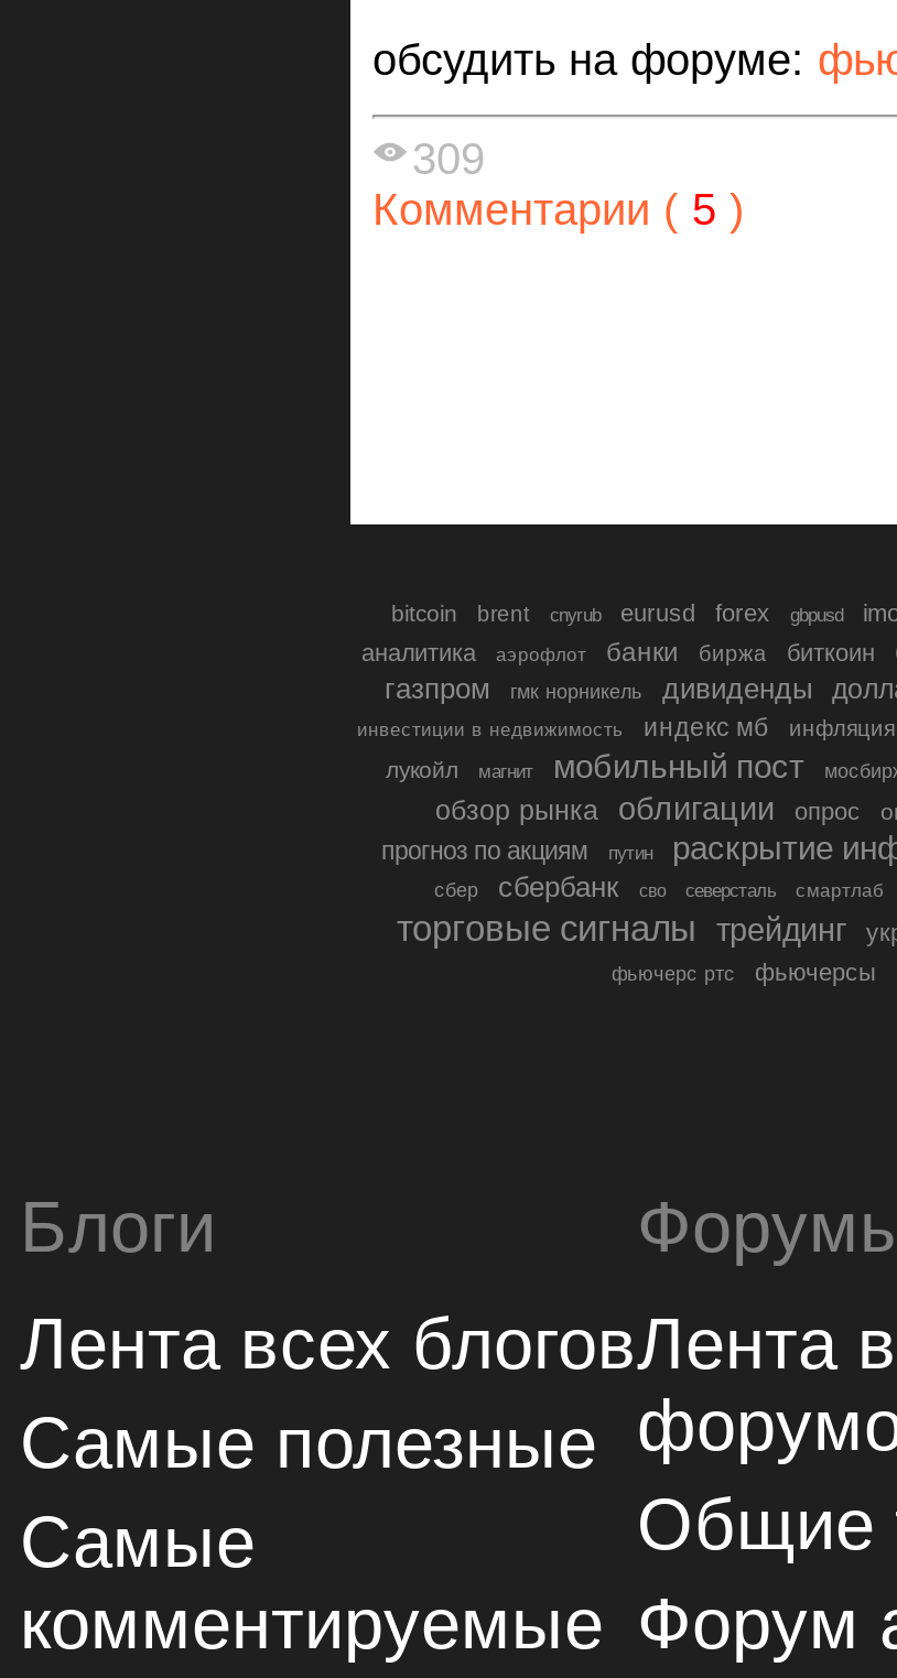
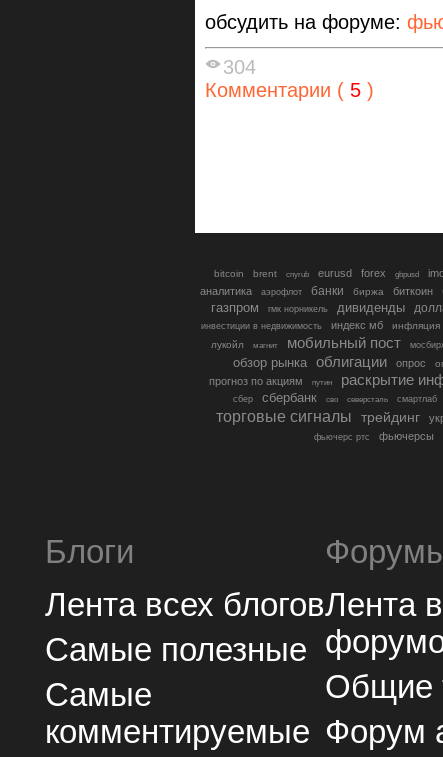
- 309
+ 304
